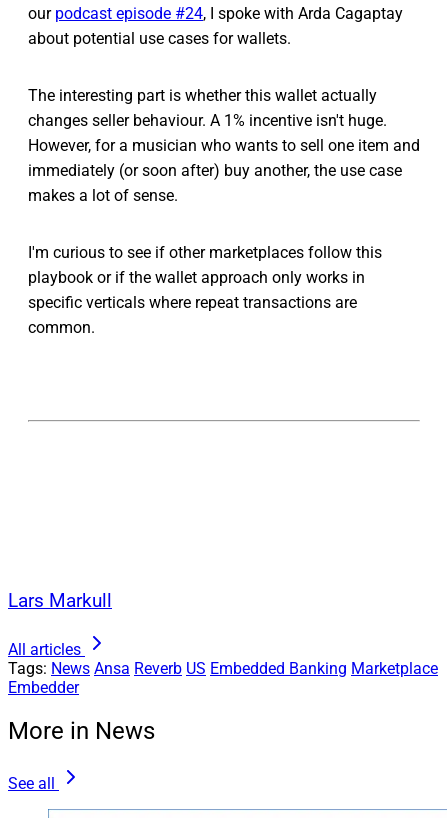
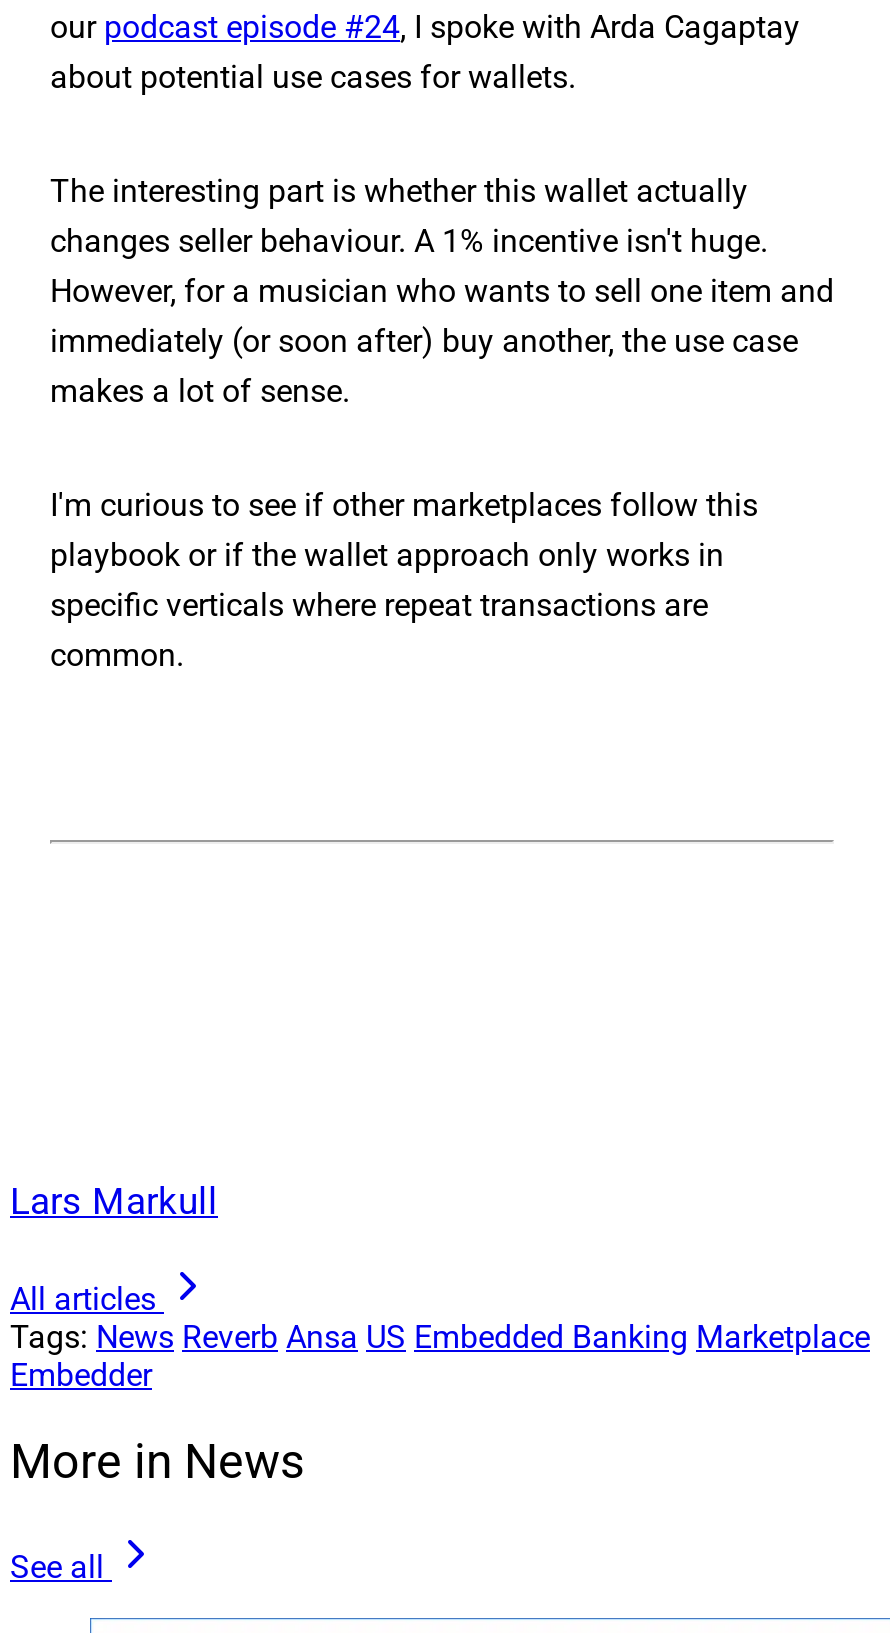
- Tags: News Ansa Reverb US Embedded Banking Marketplace
+ Tags: News Reverb Ansa US Embedded Banking Marketplace
